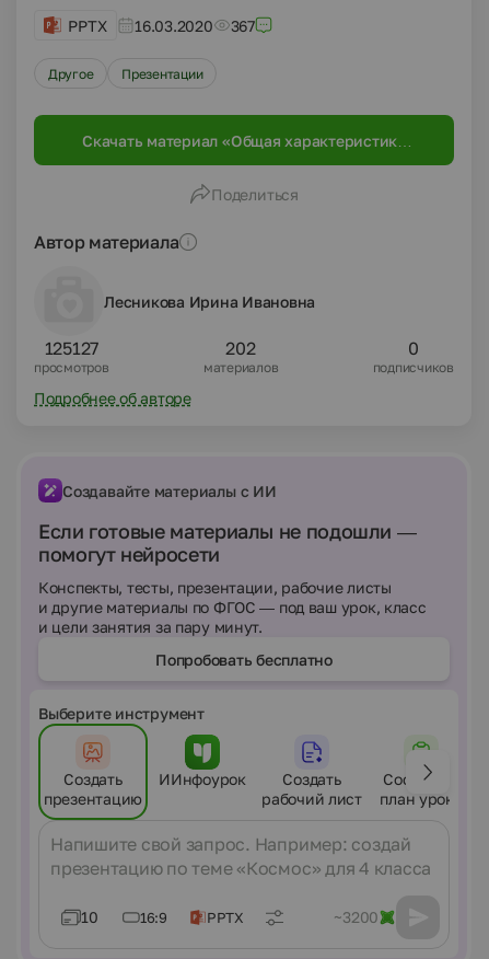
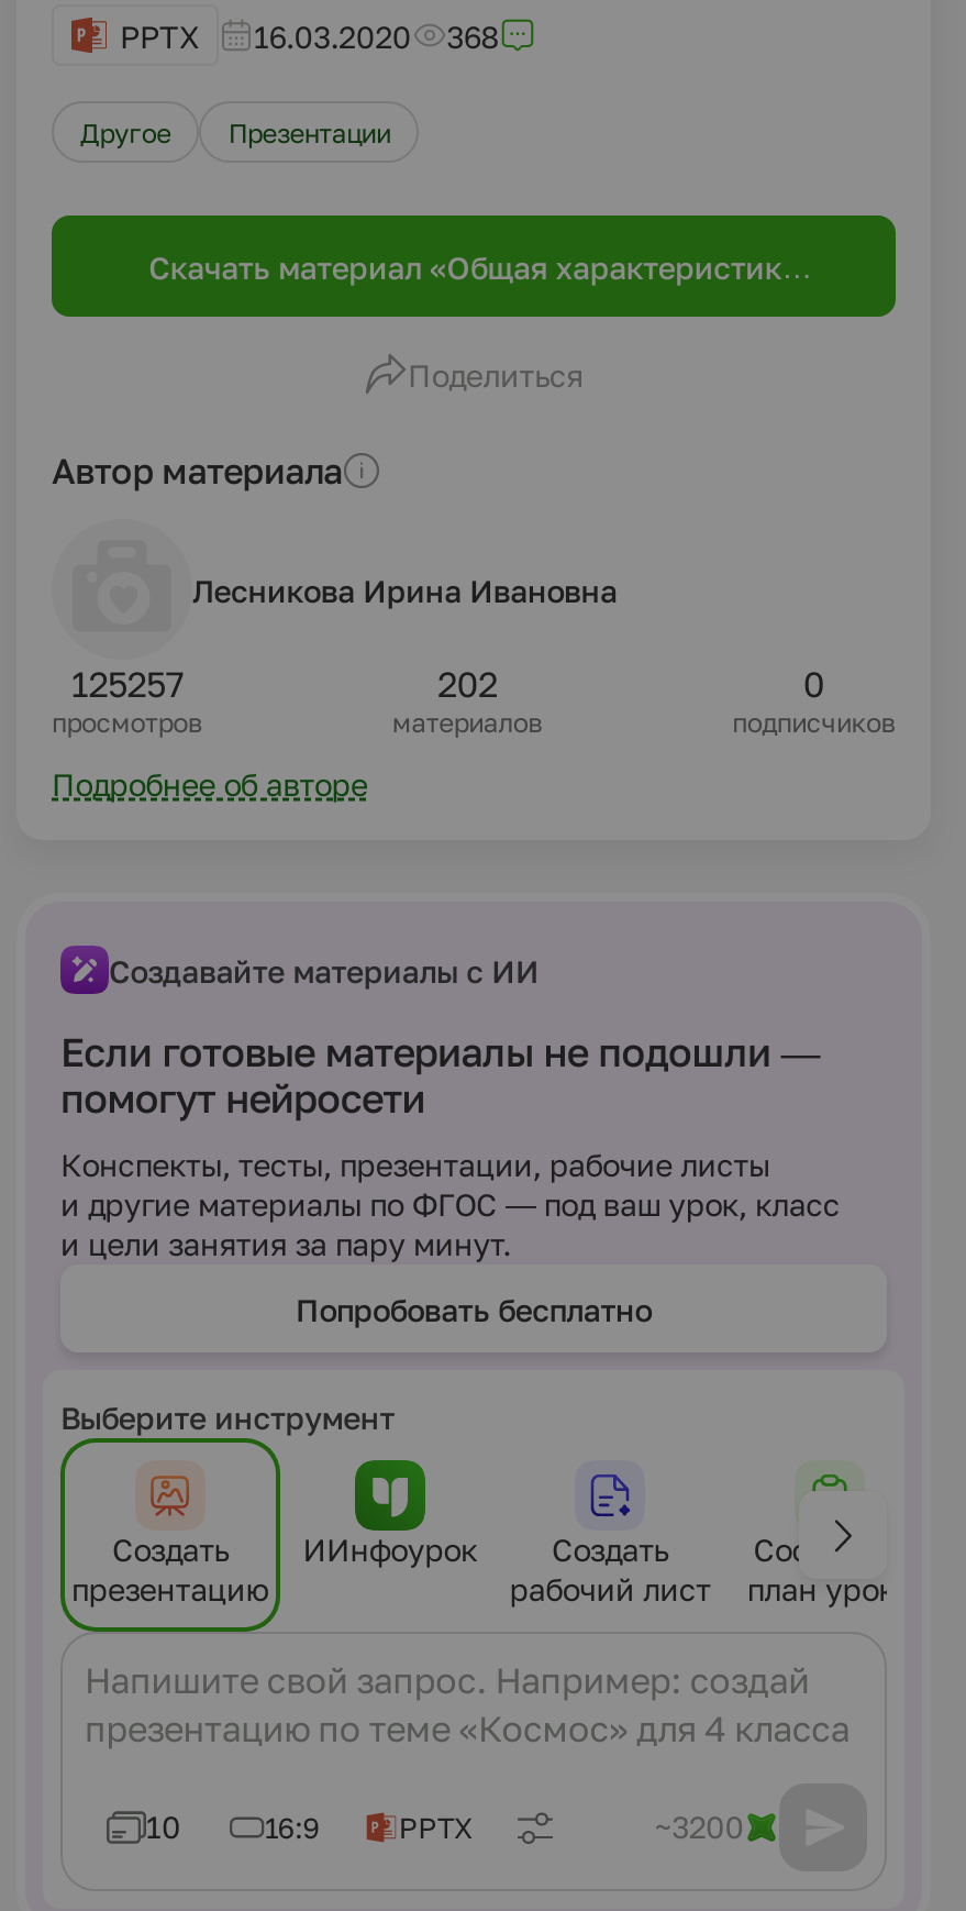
- PPTX 16.03.2020 367
+ PPTX 16.03.2020 368

- 125127
+ 125257
